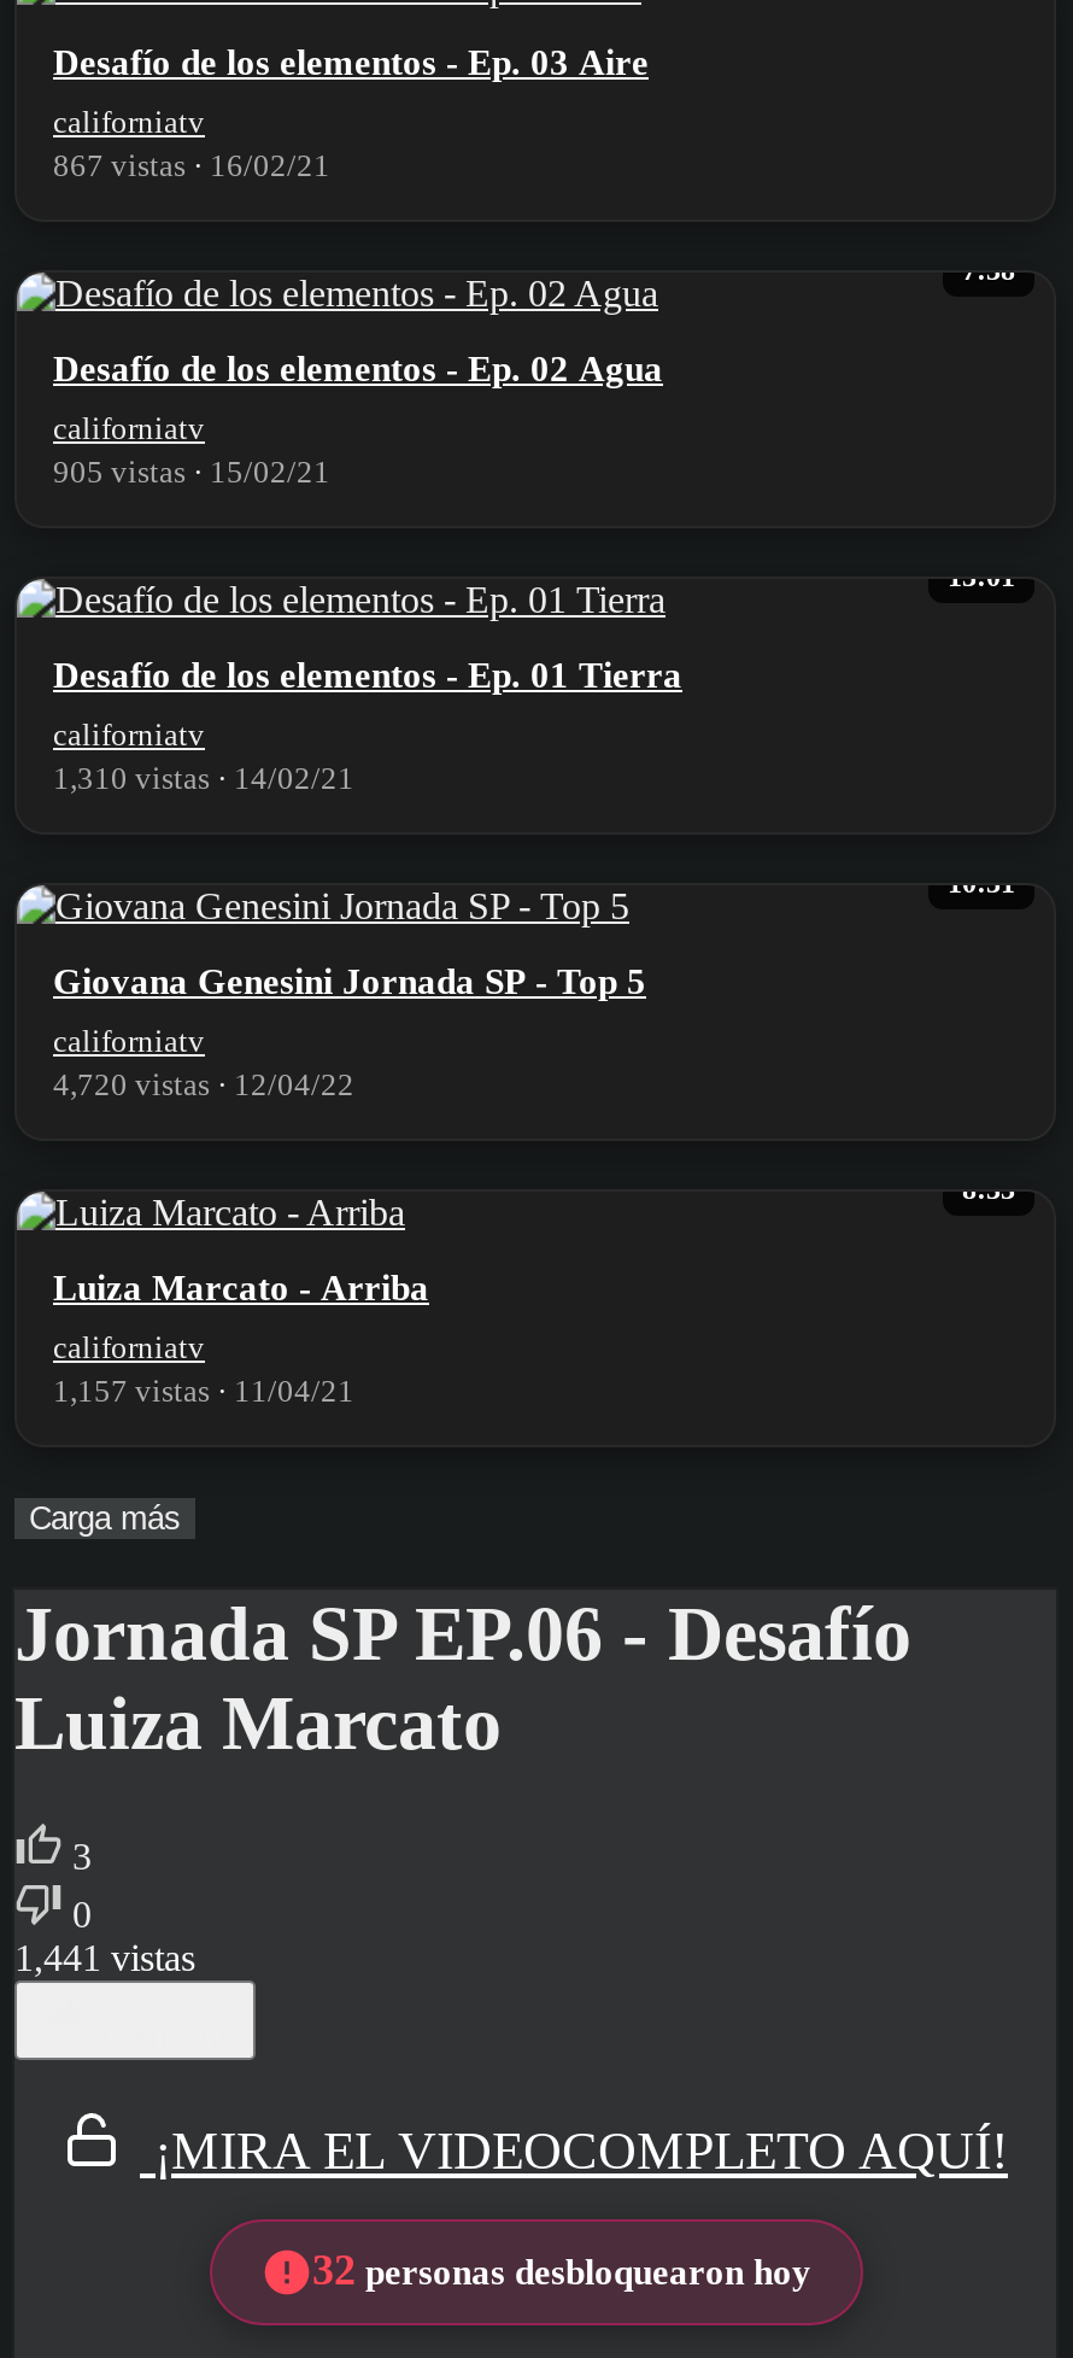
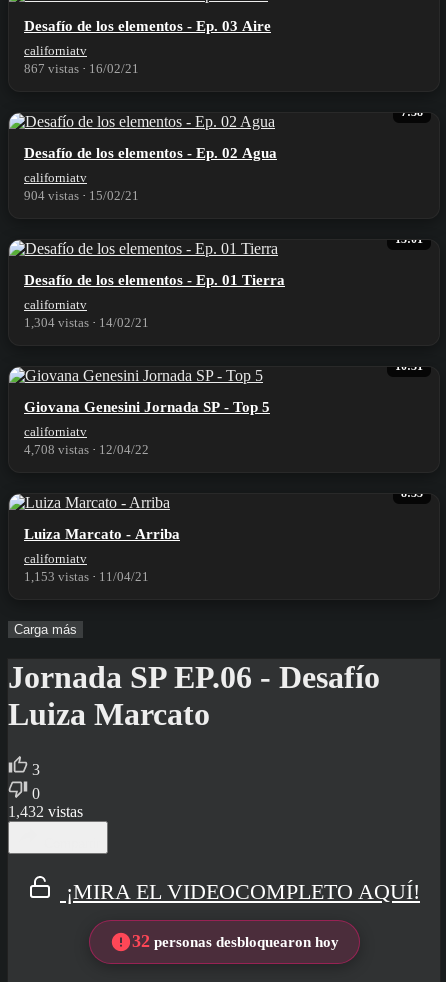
- 905 vistas · 15/02/21
+ 904 vistas · 15/02/21

- 1,310 vistas · 14/02/21
+ 1,304 vistas · 14/02/21

- 4,720 vistas · 12/04/22
+ 4,708 vistas · 12/04/22

- 1,157 vistas · 11/04/21
+ 1,153 vistas · 11/04/21

- 1,441 vistas
+ 1,432 vistas
